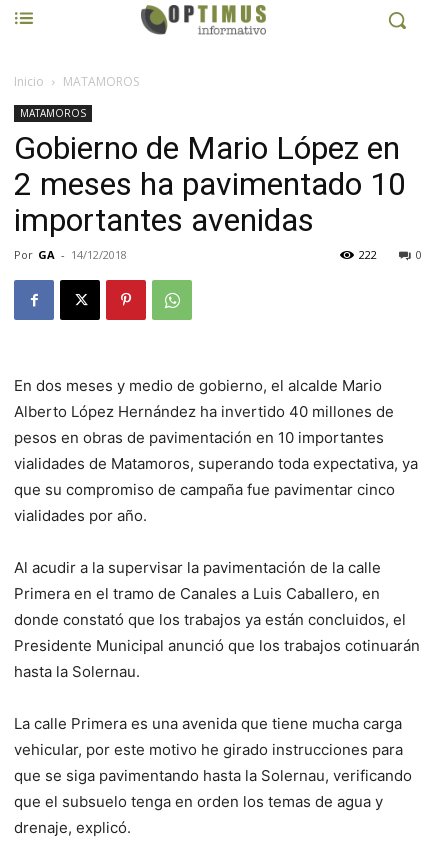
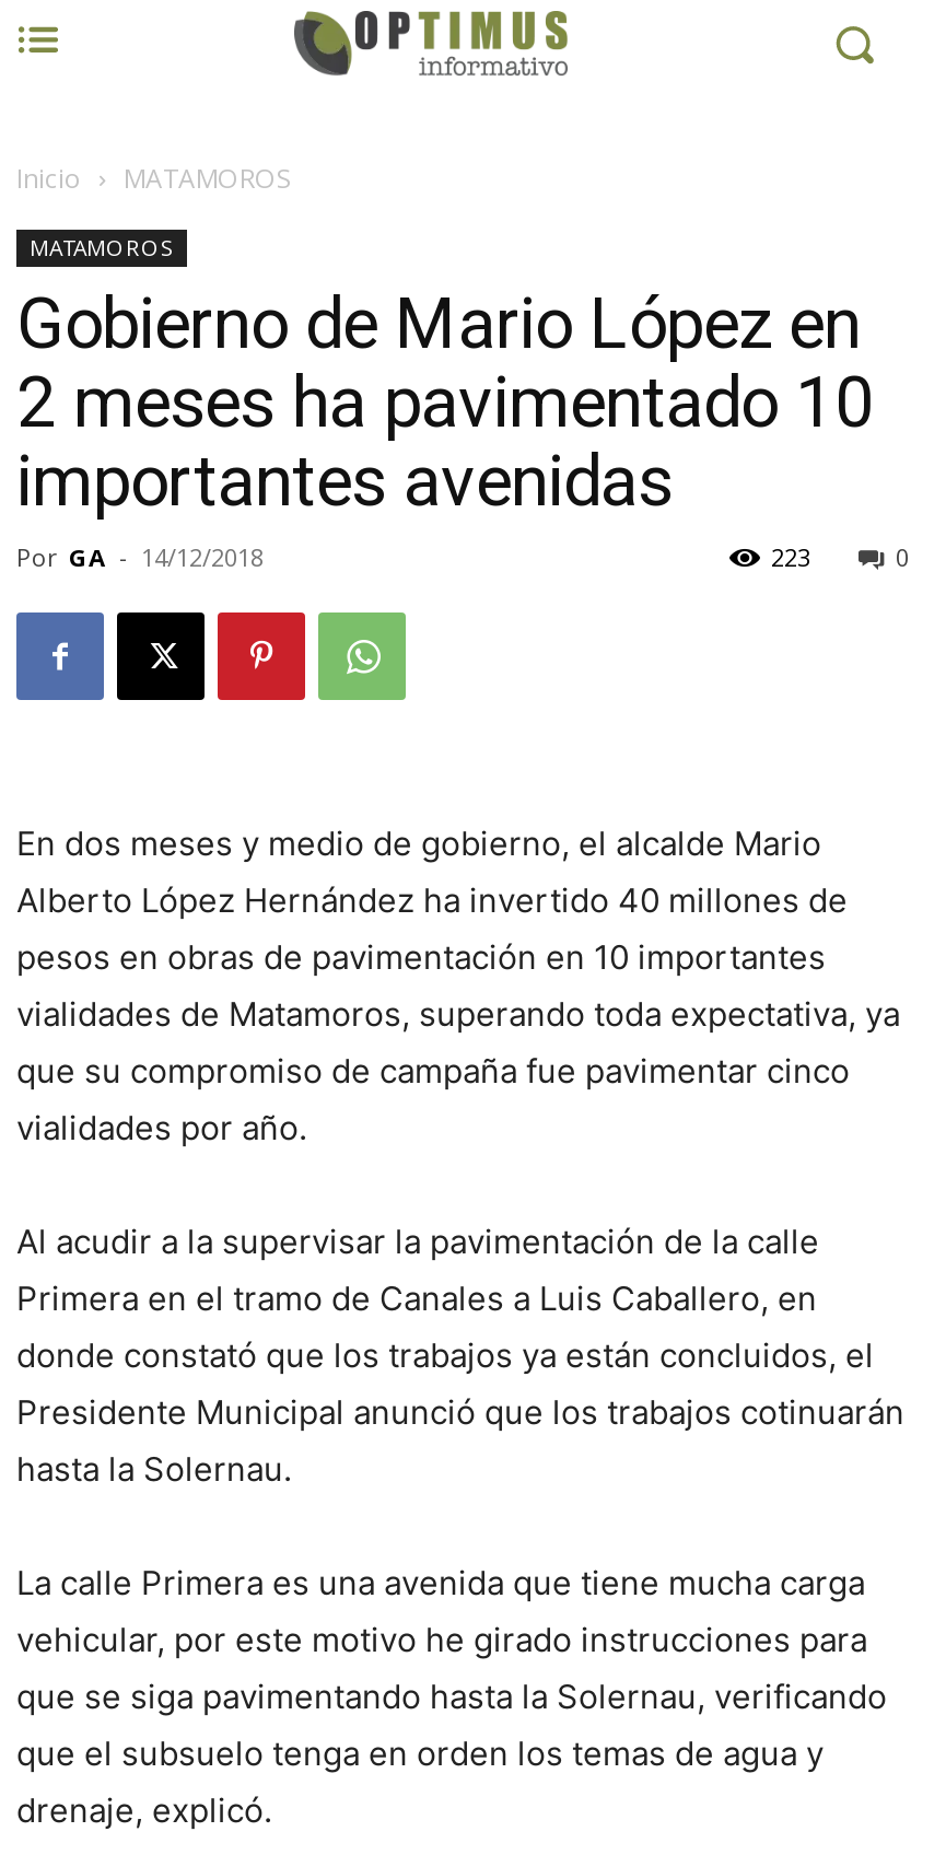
- 222
+ 223
